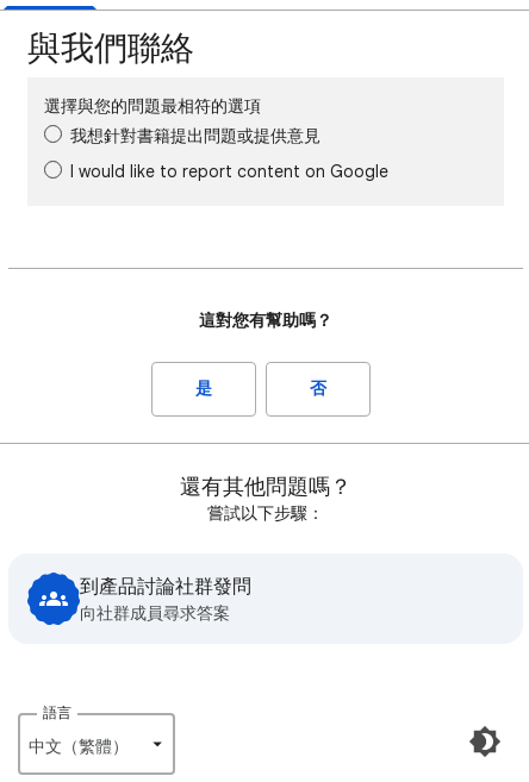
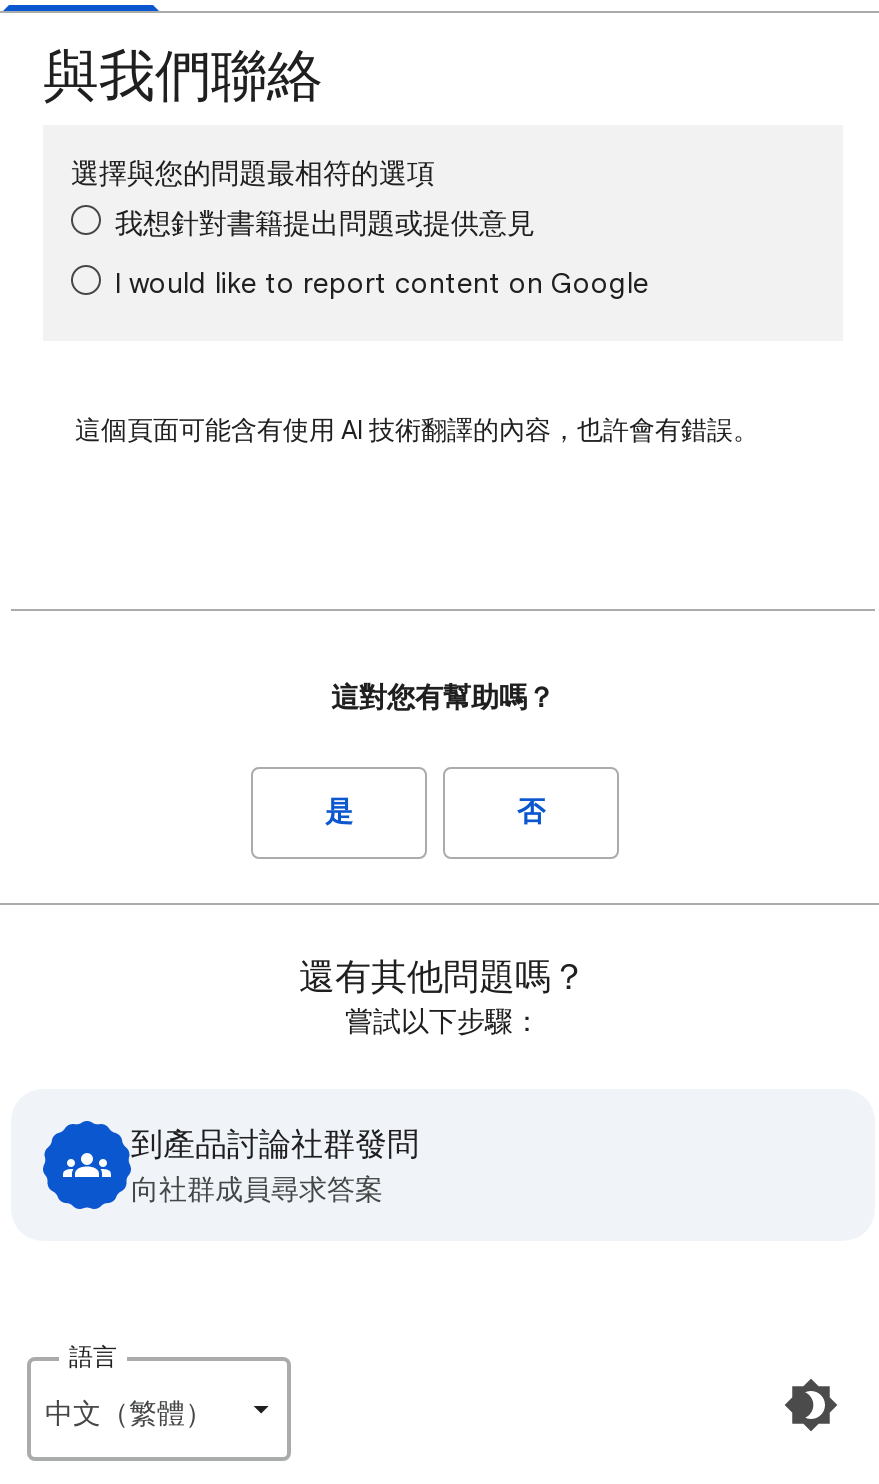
+ 這個頁面可能含有使用 AI 技術翻譯的內容，也許會有錯誤。
